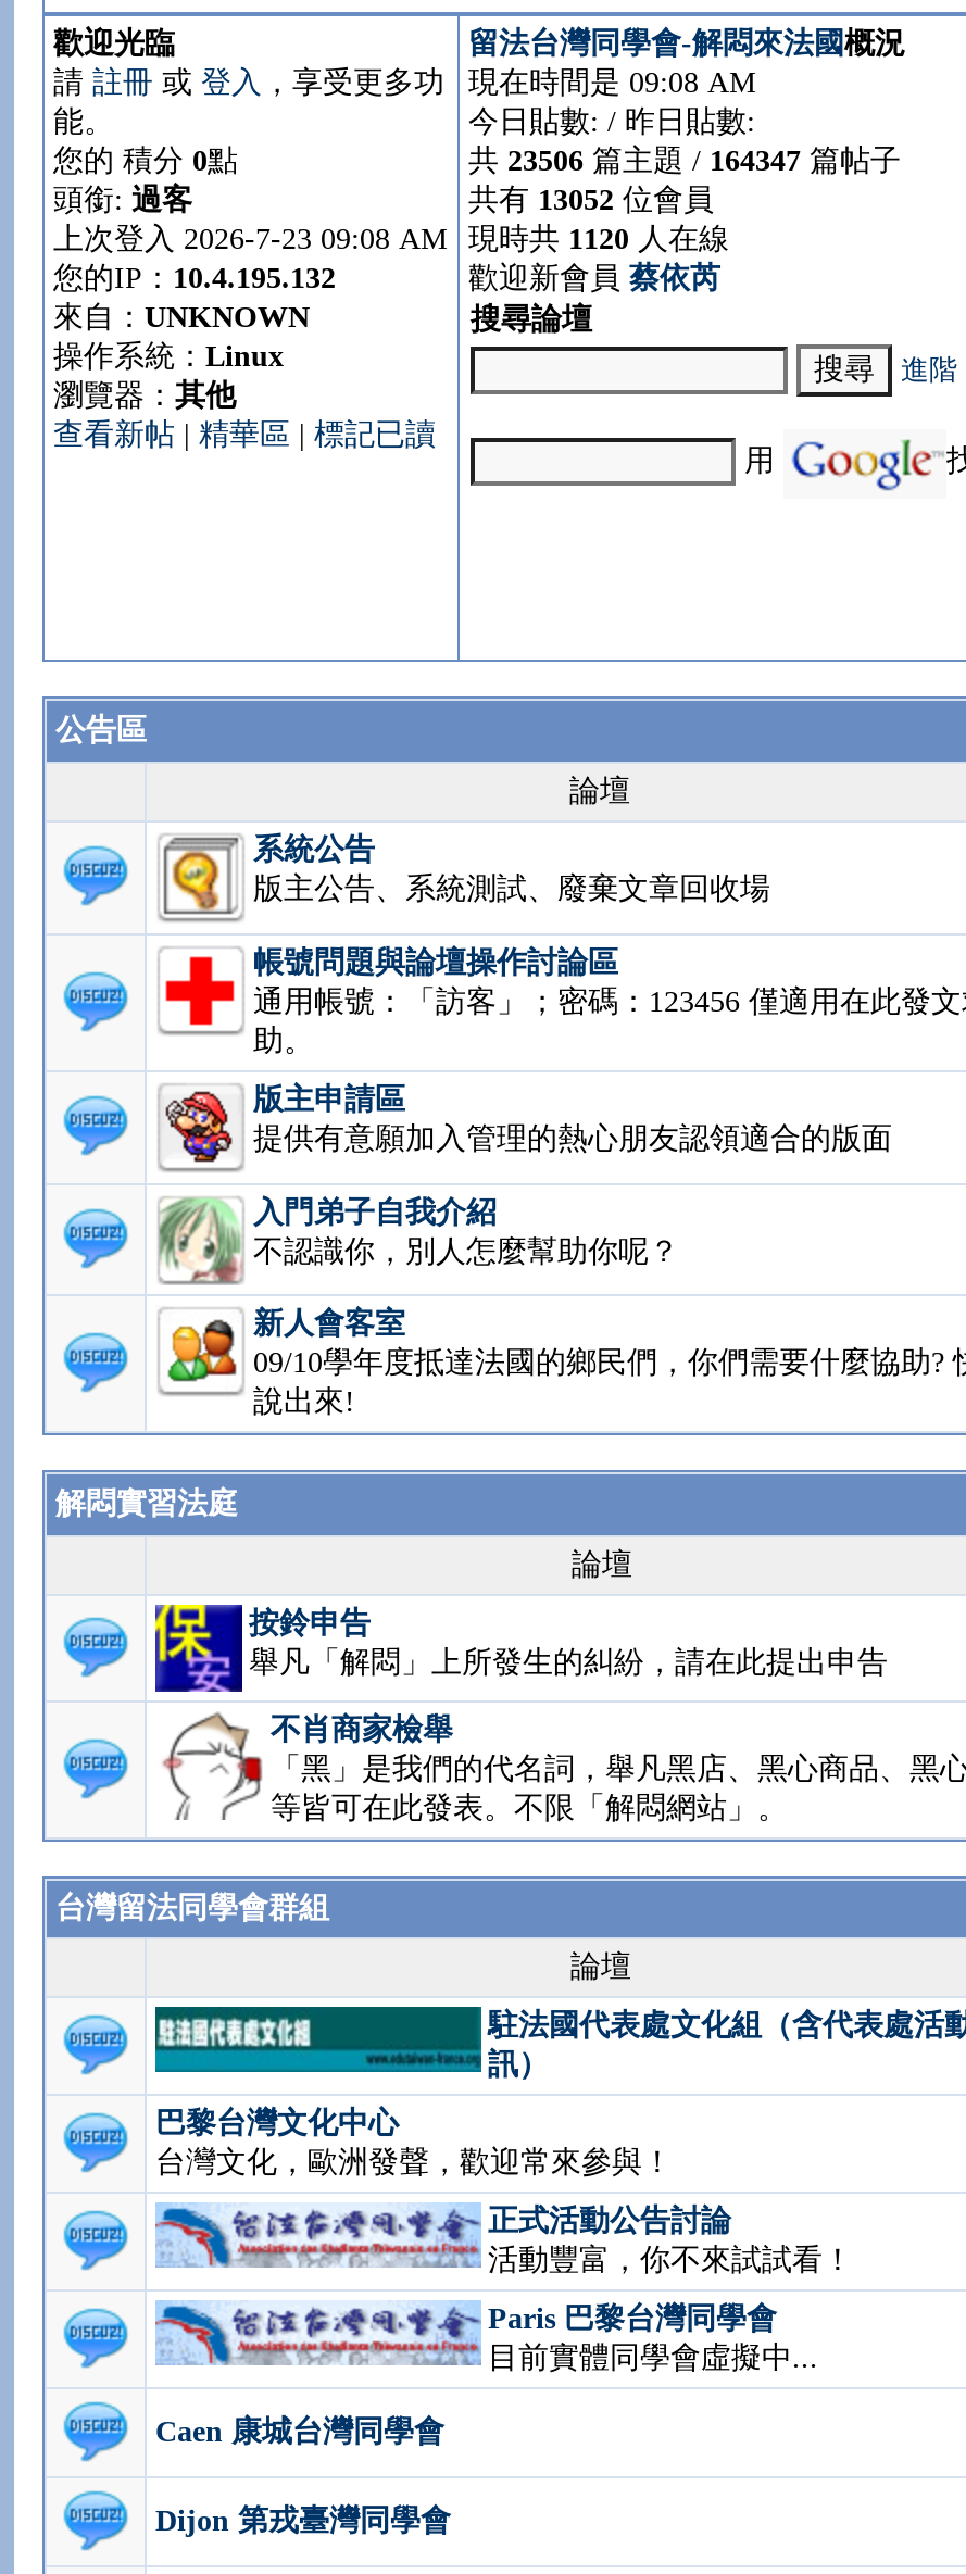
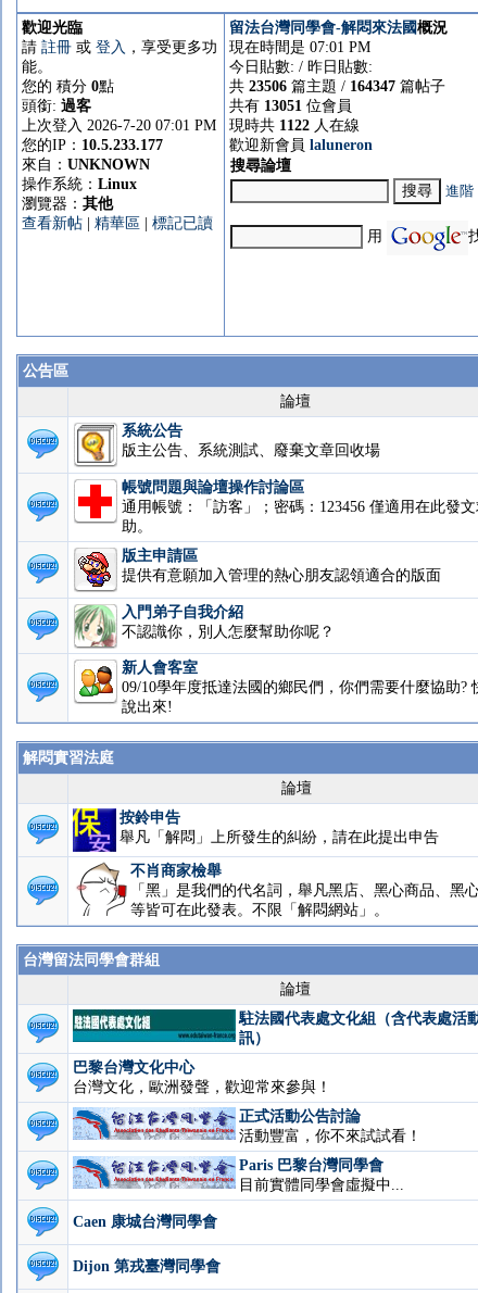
- 現在時間是 09:08 AM
+ 現在時間是 07:01 PM

- 共有13052位會員
- 現時共1120人在線
- 歡迎新會員蔡依芮
+ 共有13051位會員
+ 現時共1122人在線
+ 歡迎新會員laluneron

- 上次登入 2026-7-23 09:08 AM
+ 上次登入 2026-7-20 07:01 PM

- 您的IP：10.4.195.132
+ 您的IP：10.5.233.177
